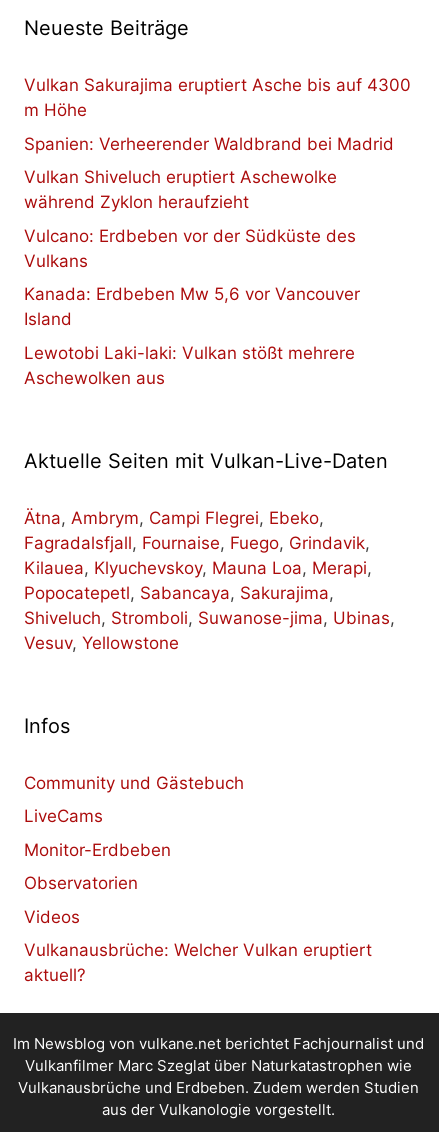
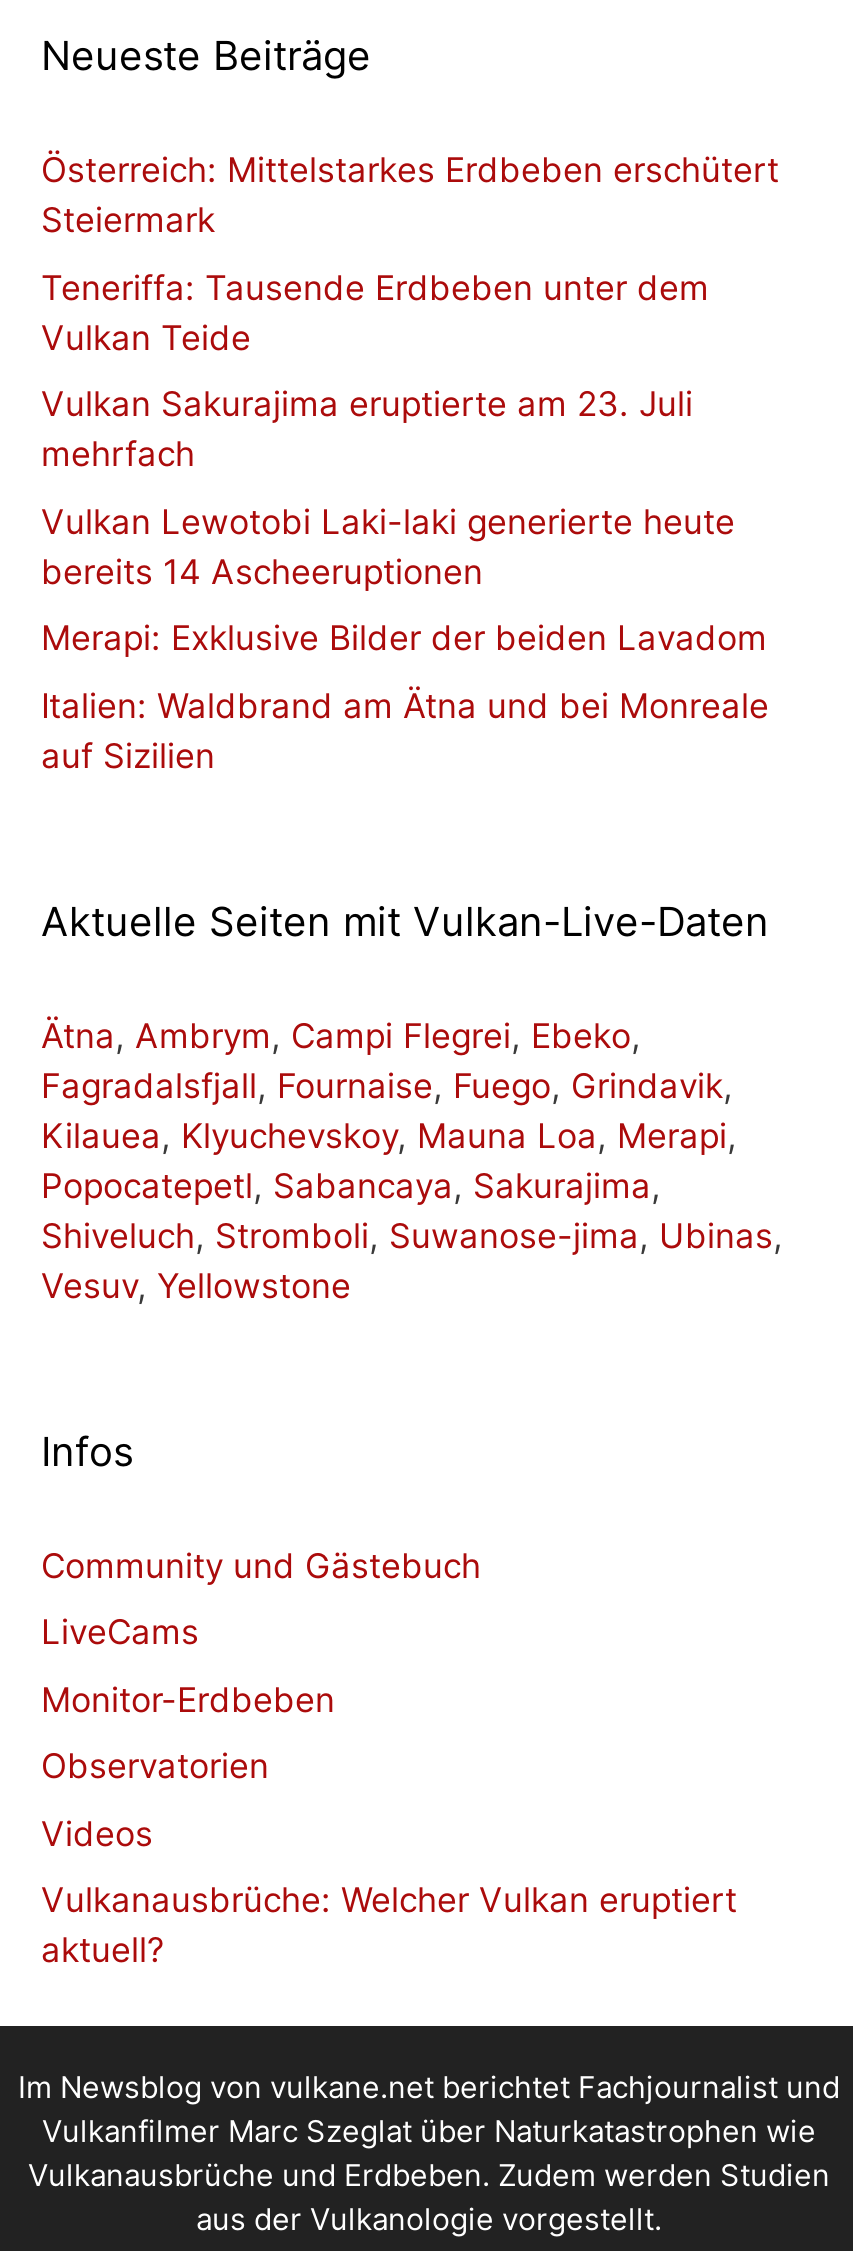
- Vulkan Sakurajima eruptiert Asche bis auf 4300
- m Höhe
+ Österreich: Mittelstarkes Erdbeben erschütert
+ Steiermark

- Spanien: Verheerender Waldbrand bei Madrid
+ Teneriffa: Tausende Erdbeben unter dem
+ Vulkan Teide

- Vulkan Shiveluch eruptiert Aschewolke
- während Zyklon heraufzieht
+ Vulkan Sakurajima eruptierte am 23. Juli
+ mehrfach

- Vulcano: Erdbeben vor der Südküste des
- Vulkans
+ Vulkan Lewotobi Laki-laki generierte heute
+ bereits 14 Ascheeruptionen

- Kanada: Erdbeben Mw 5,6 vor Vancouver
- Island
+ Merapi: Exklusive Bilder der beiden Lavadom

- Lewotobi Laki-laki: Vulkan stößt mehrere
- Aschewolken aus
+ Italien: Waldbrand am Ätna und bei Monreale
+ auf Sizilien
